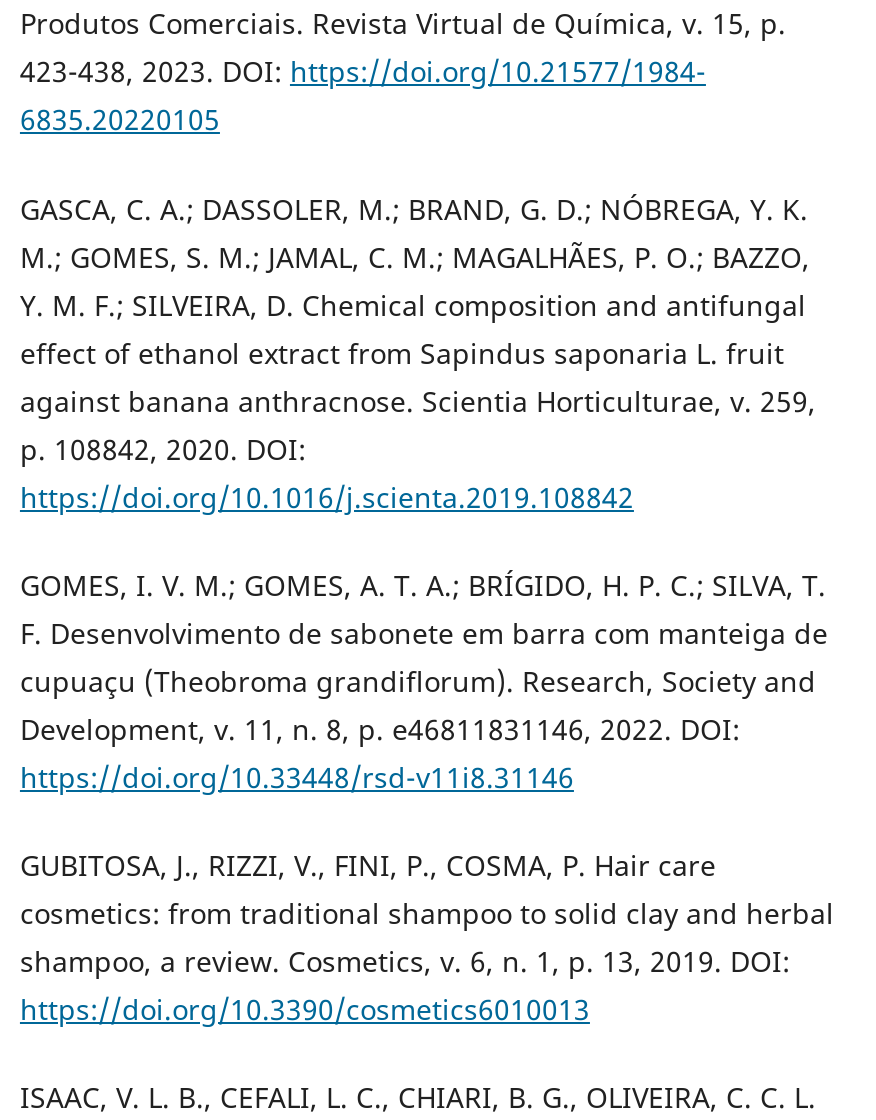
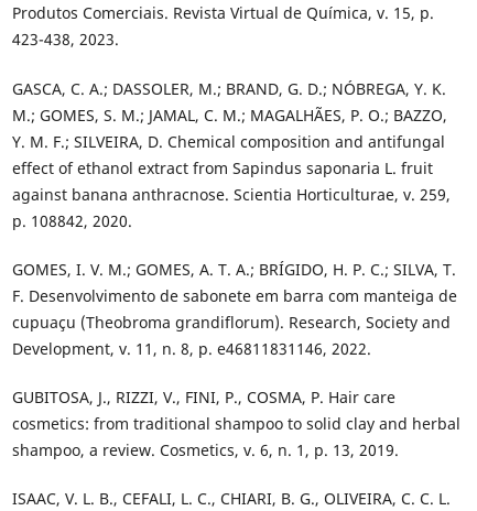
- 423-438, 2023. DOI: https://doi.org/10.21577/1984-
- 6835.20220105
+ 423-438, 2023.

- p. 108842, 2020. DOI:
- https://doi.org/10.1016/j.scienta.2019.108842
+ p. 108842, 2020.

- Development, v. 11, n. 8, p. e46811831146, 2022. DOI:
- https://doi.org/10.33448/rsd-v11i8.31146
+ Development, v. 11, n. 8, p. e46811831146, 2022.

- shampoo, a review. Cosmetics, v. 6, n. 1, p. 13, 2019. DOI:
- https://doi.org/10.3390/cosmetics6010013
+ shampoo, a review. Cosmetics, v. 6, n. 1, p. 13, 2019.
